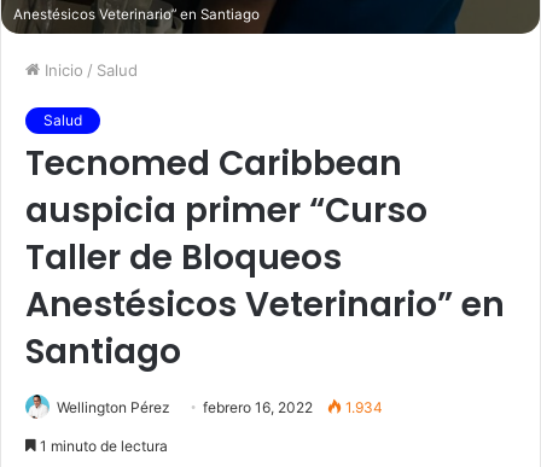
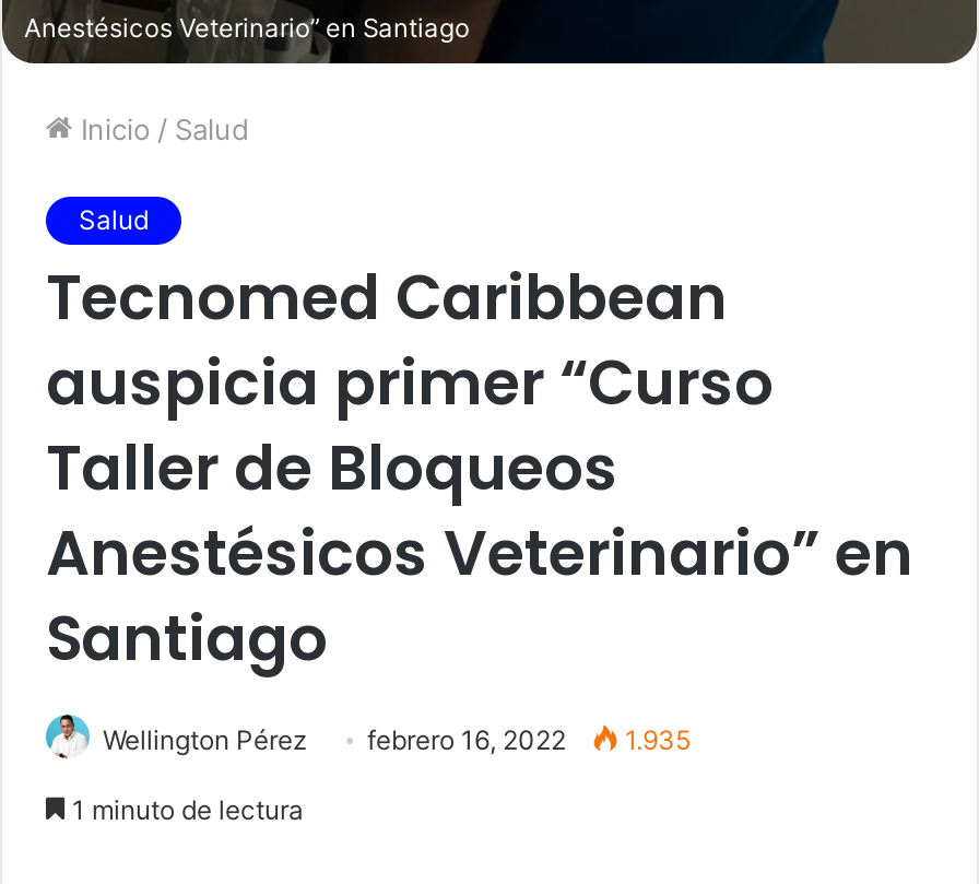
- Wellington Pérez febrero 16, 2022 1.934
+ Wellington Pérez febrero 16, 2022 1.935
